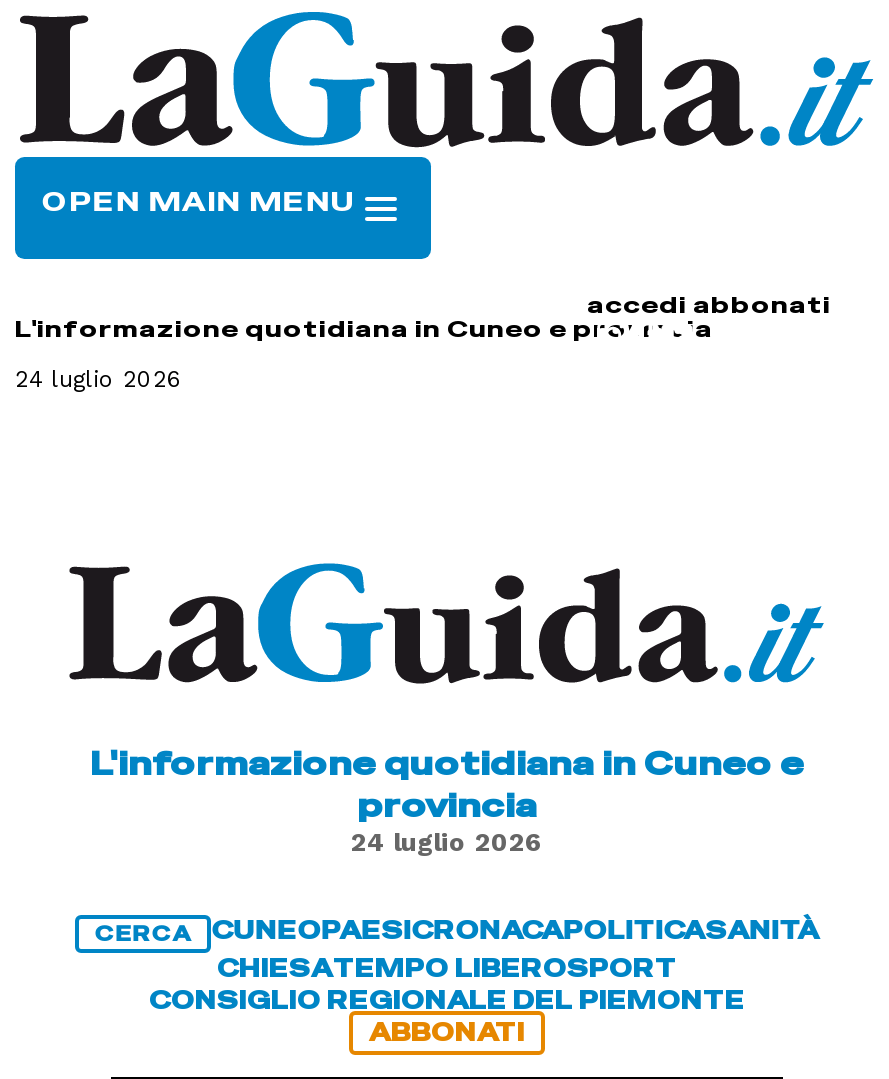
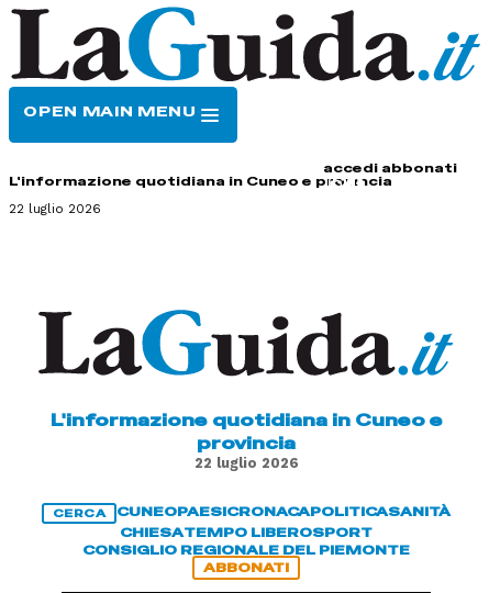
- 24 luglio 2026
+ 22 luglio 2026

- 24 luglio 2026
+ 22 luglio 2026
